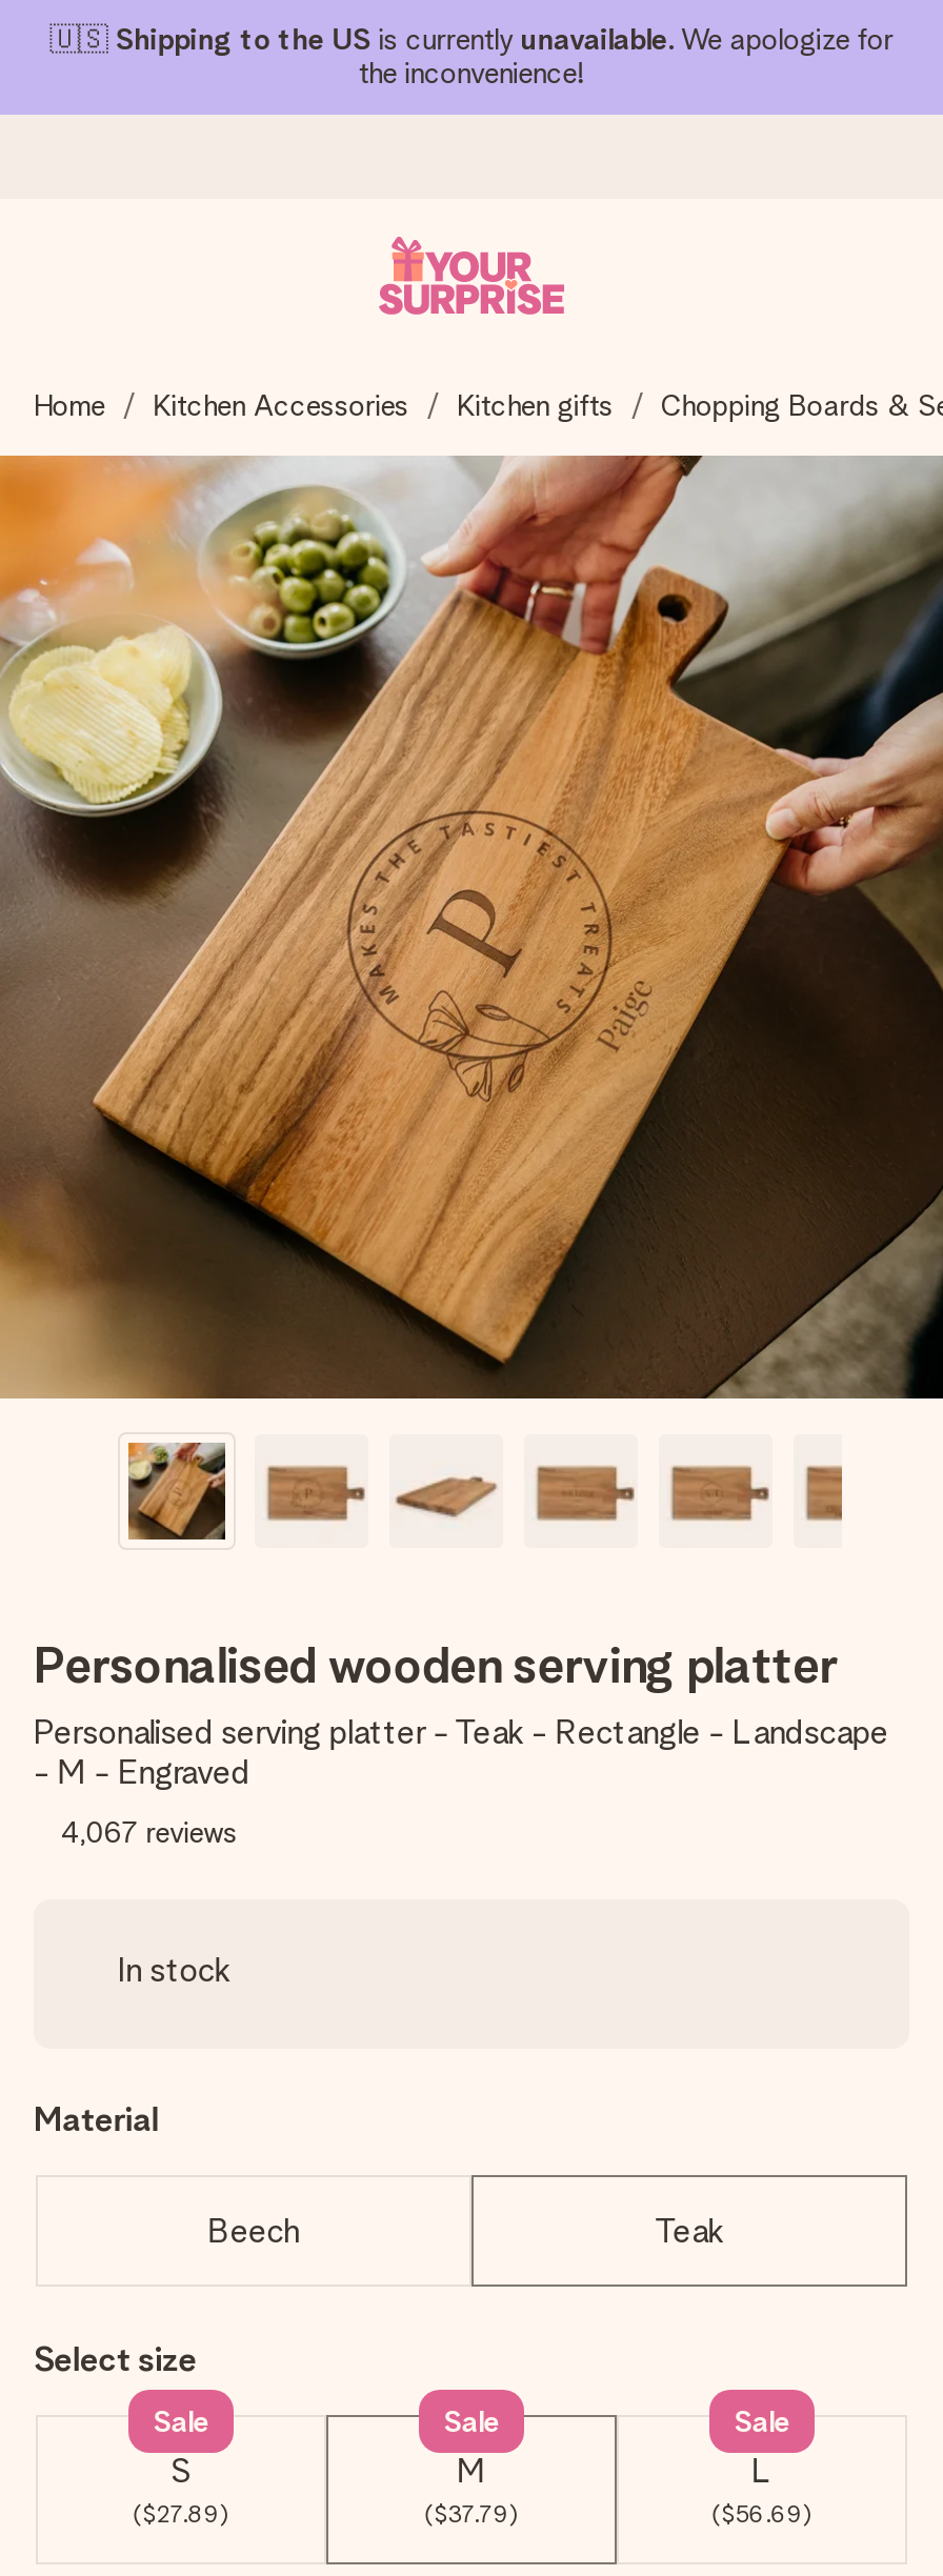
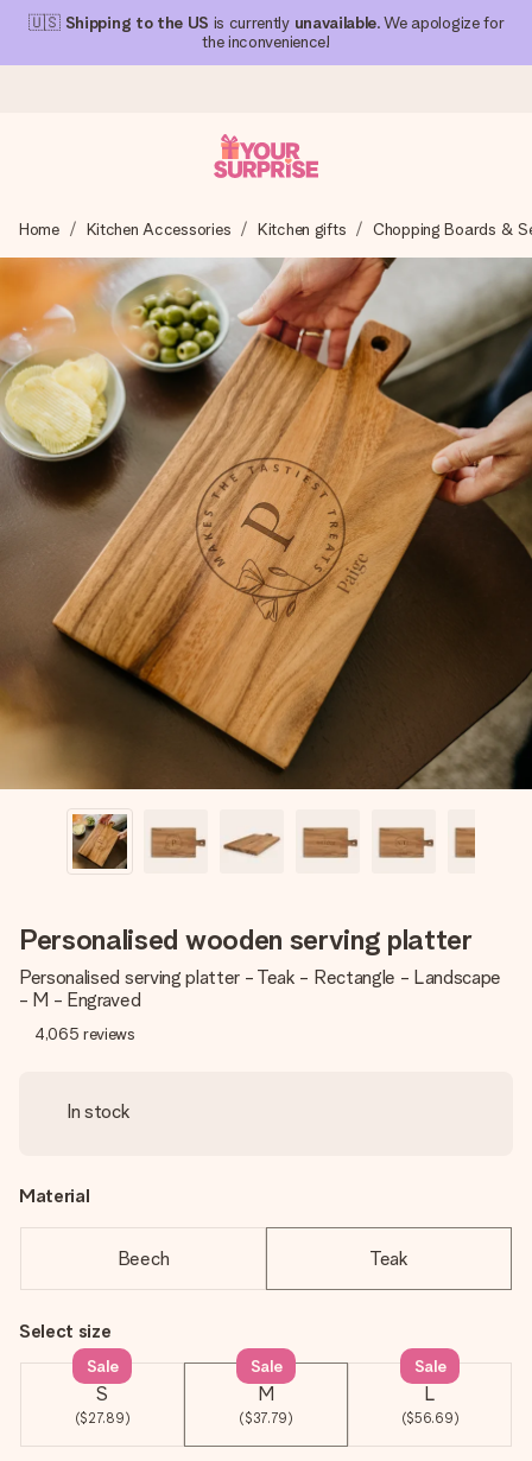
- 4,067 reviews
+ 4,065 reviews
